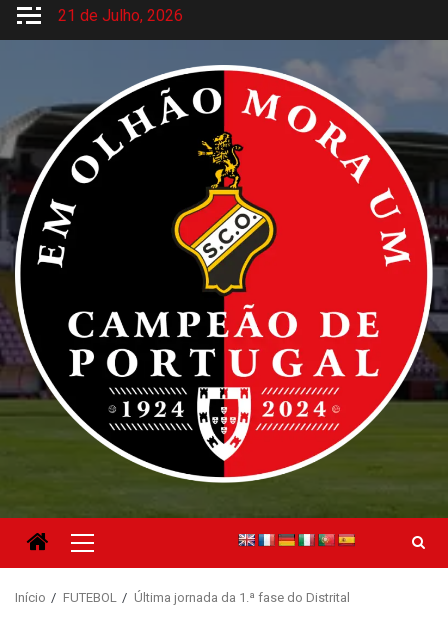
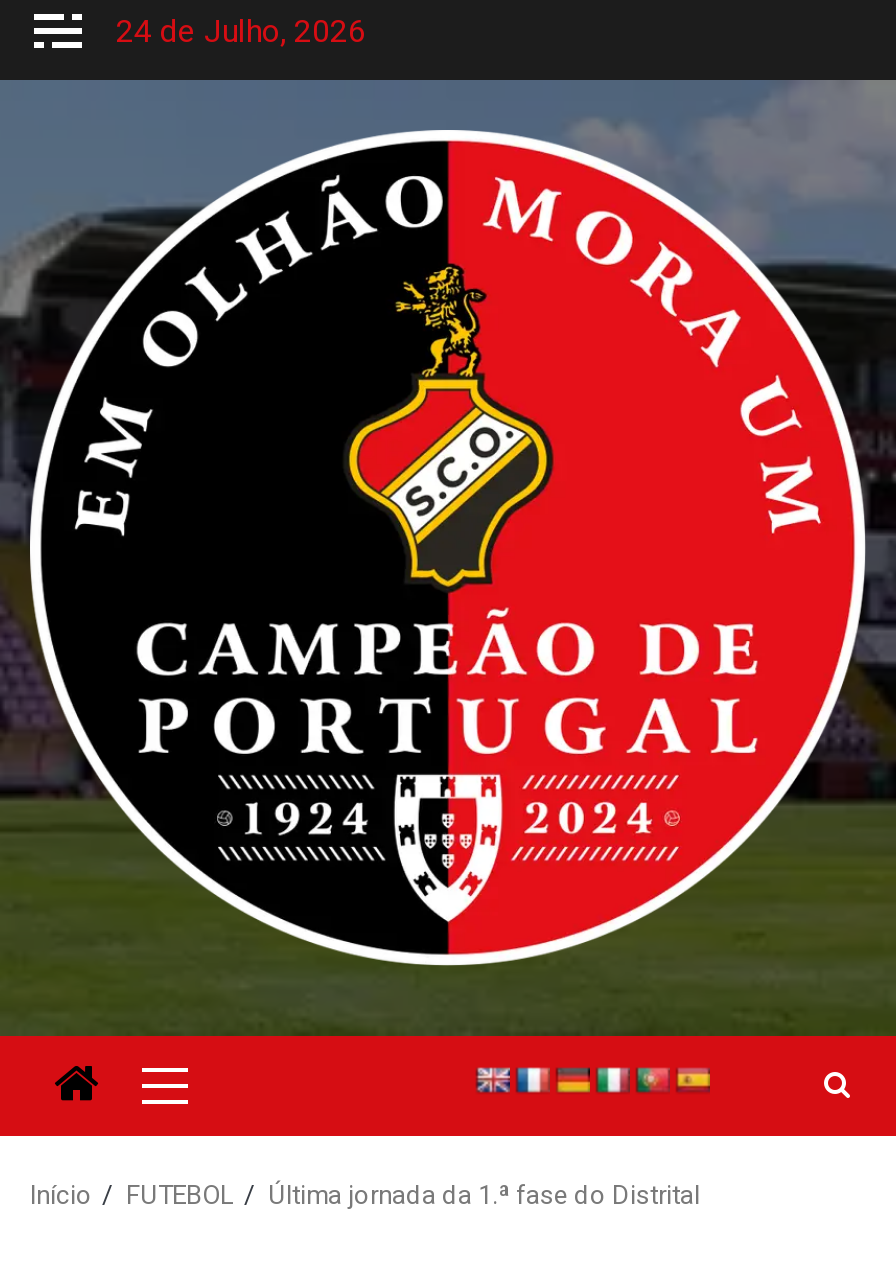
- 21 de Julho, 2026
+ 24 de Julho, 2026
